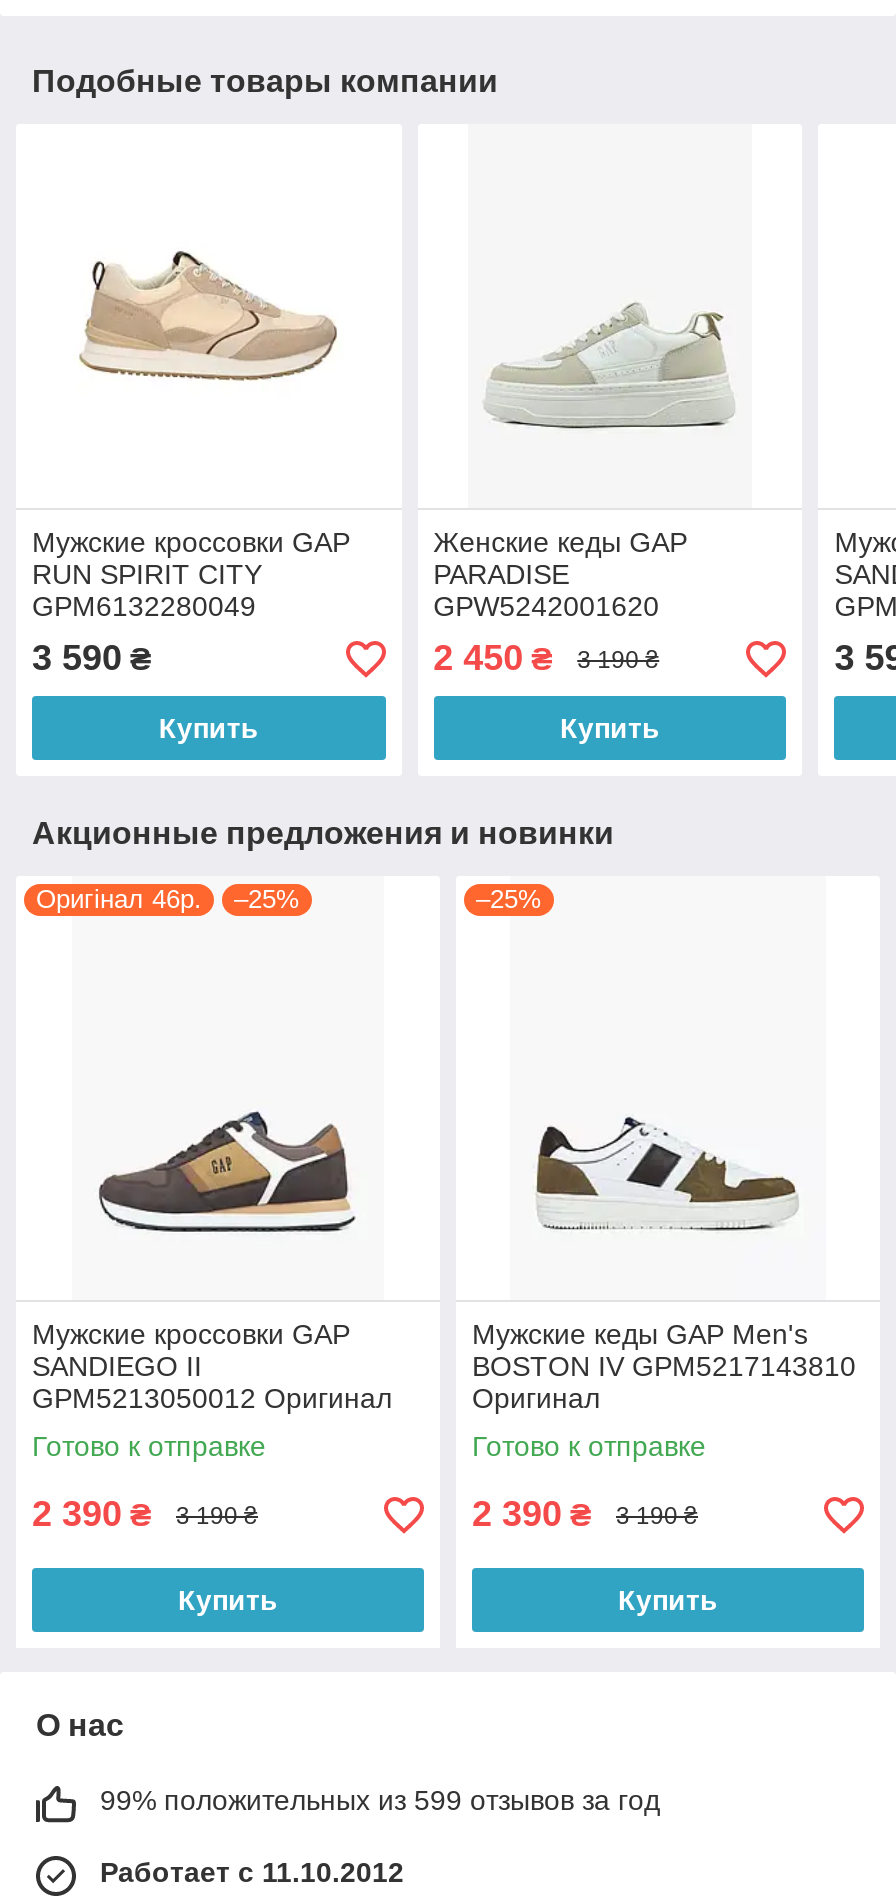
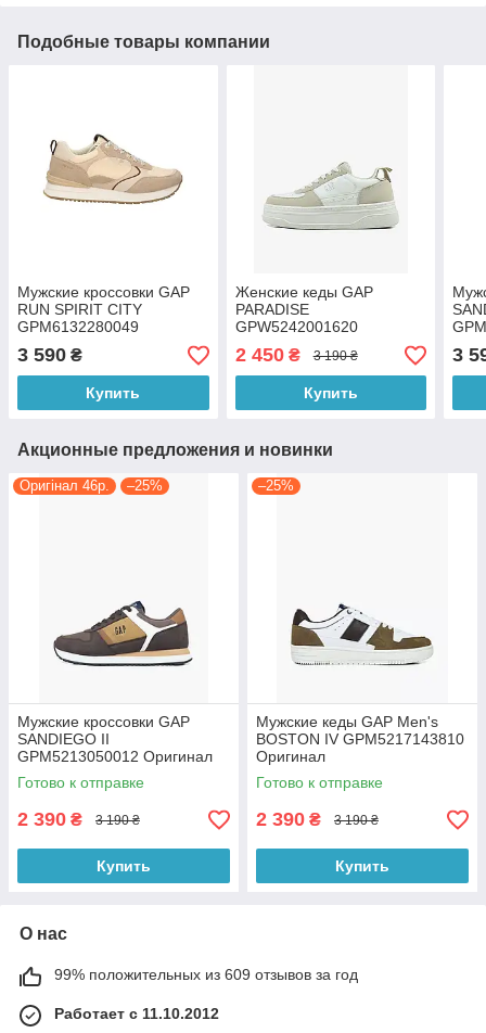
- 99% положительных из 599 отзывов за год
+ 99% положительных из 609 отзывов за год
